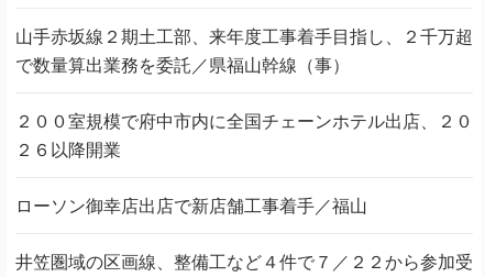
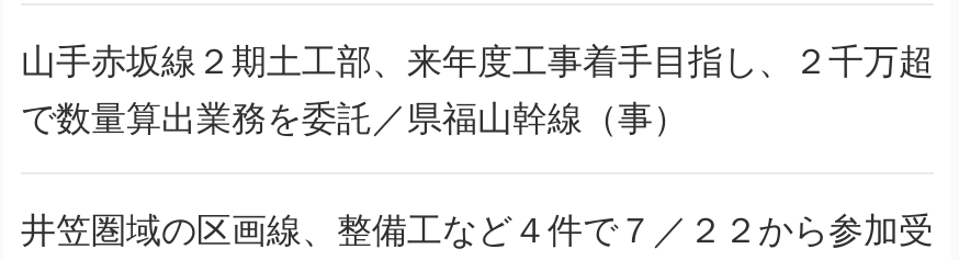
- ２００室規模で府中市内に全国チェーンホテル出店、２０
- ２６以降開業
- ローソン御幸店出店で新店舗工事着手／福山
